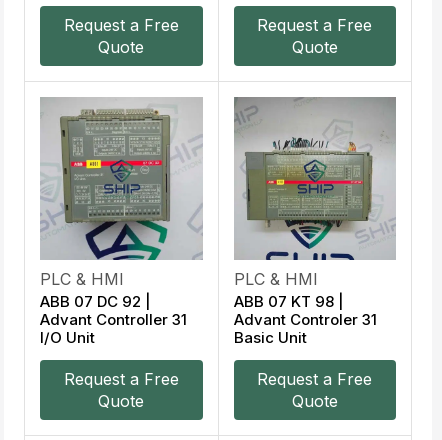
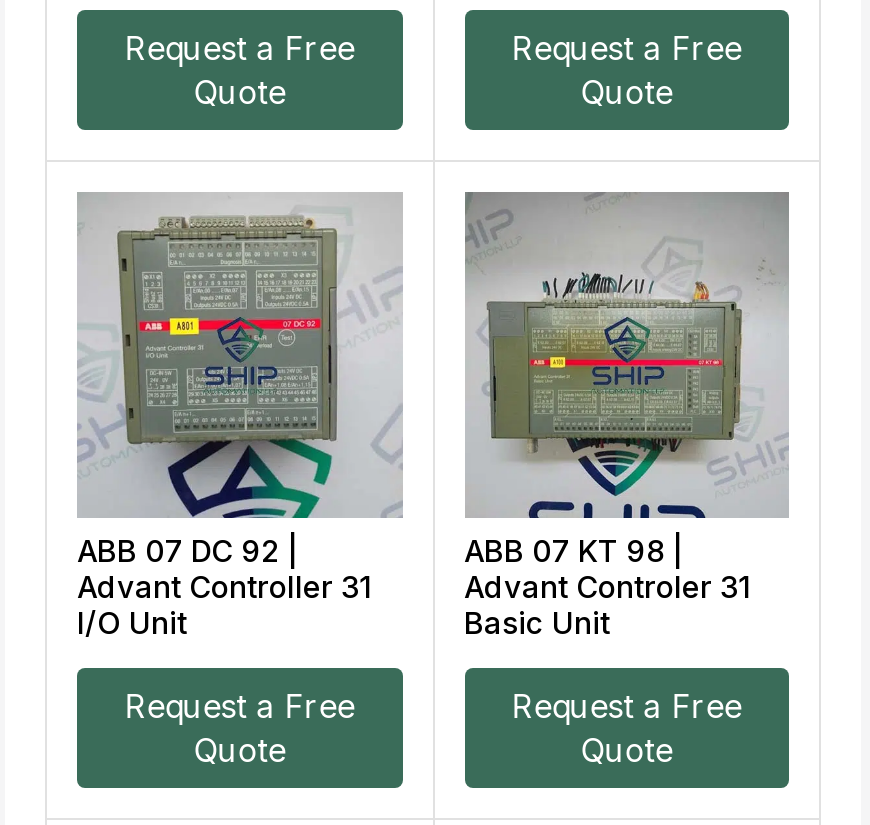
- PLC & HMI

- PLC & HMI
